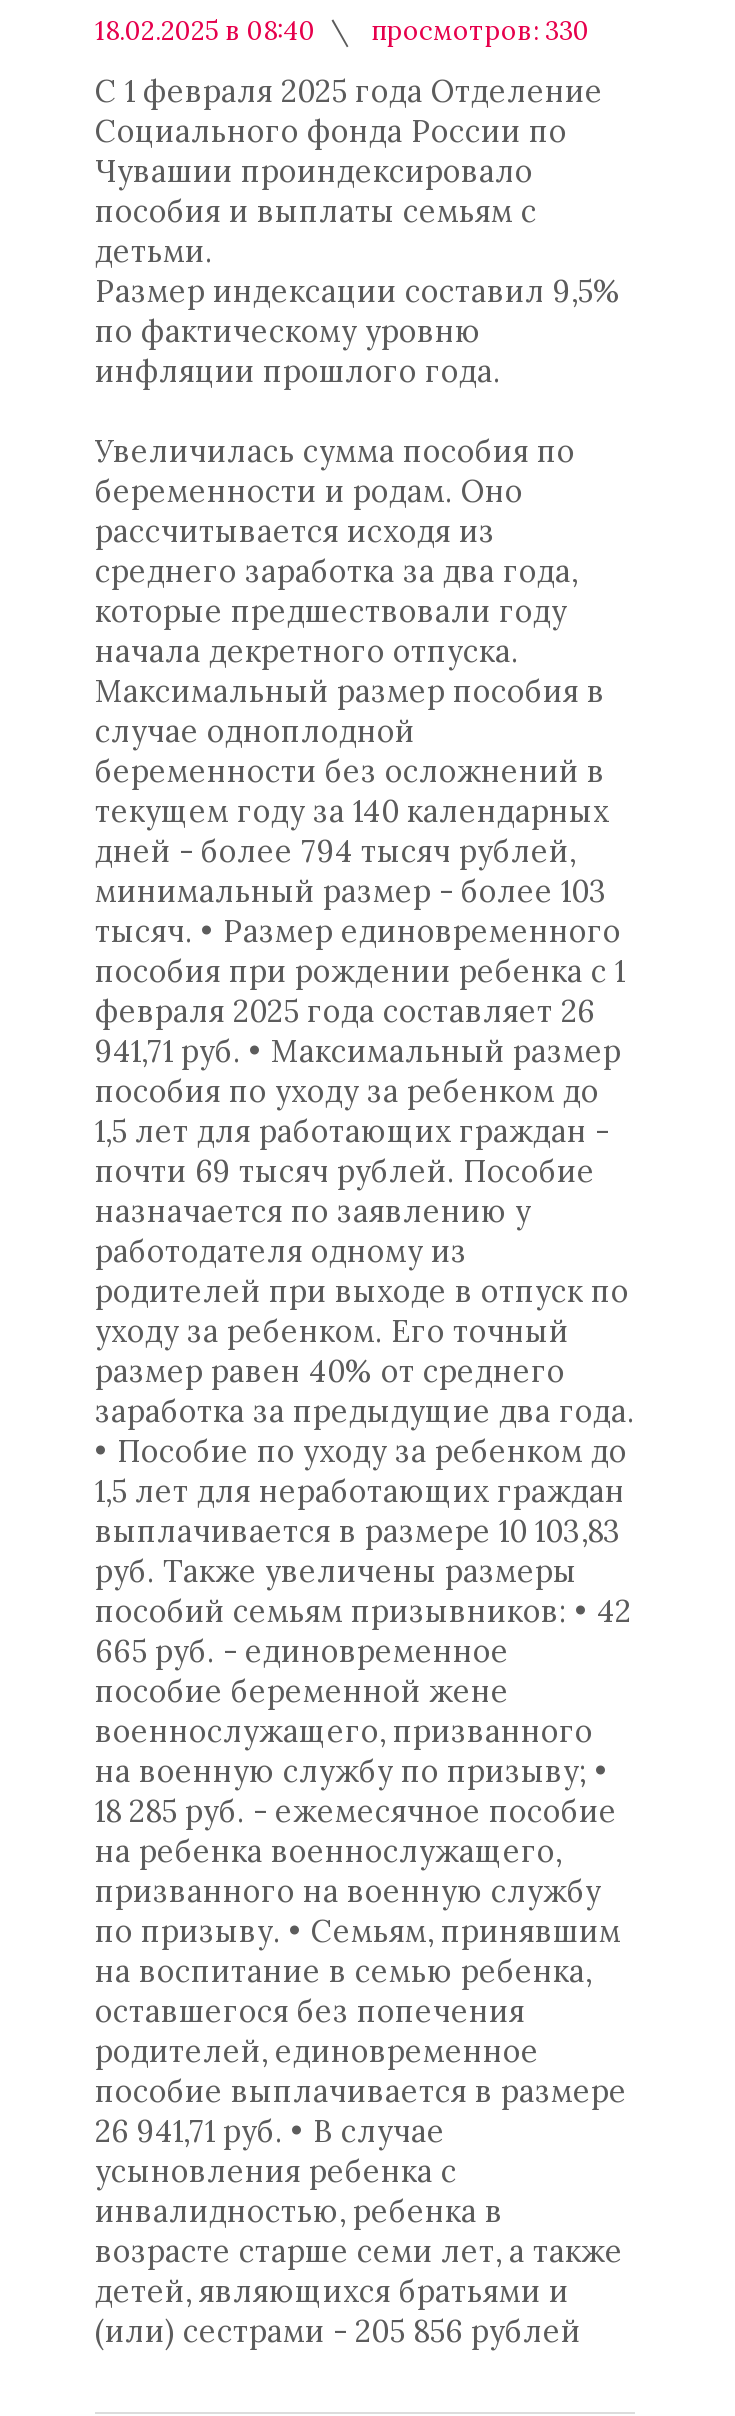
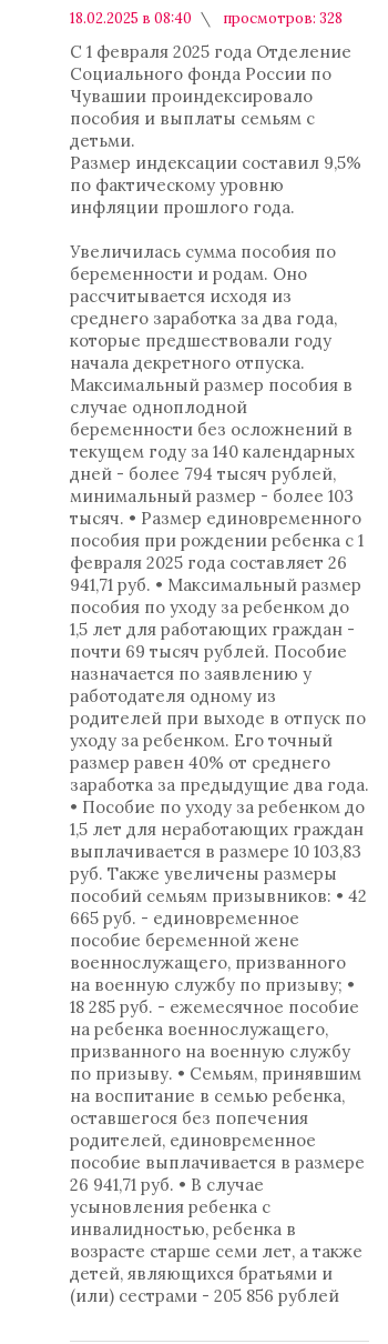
- 18.02.2025 в 08:40 просмотров: 330
+ 18.02.2025 в 08:40 просмотров: 328
